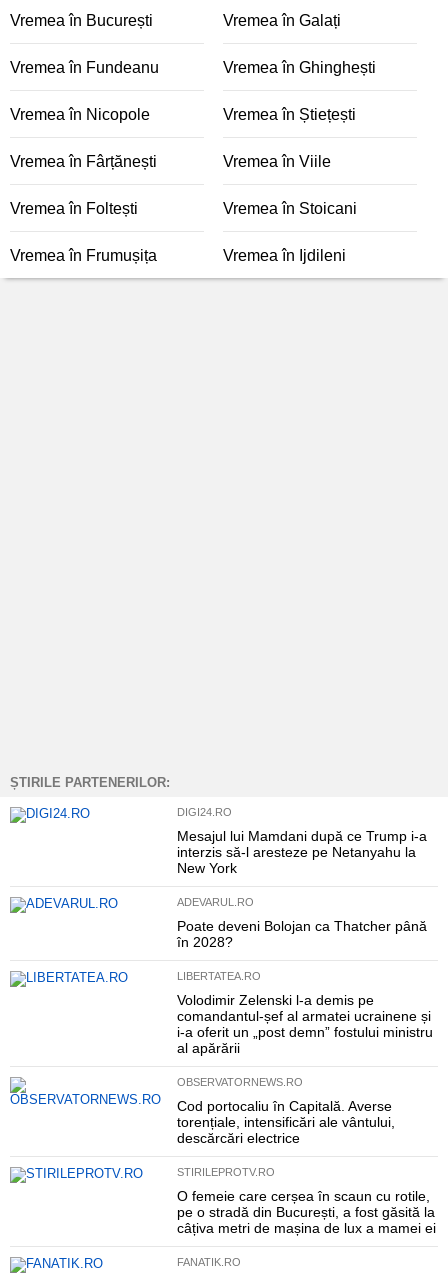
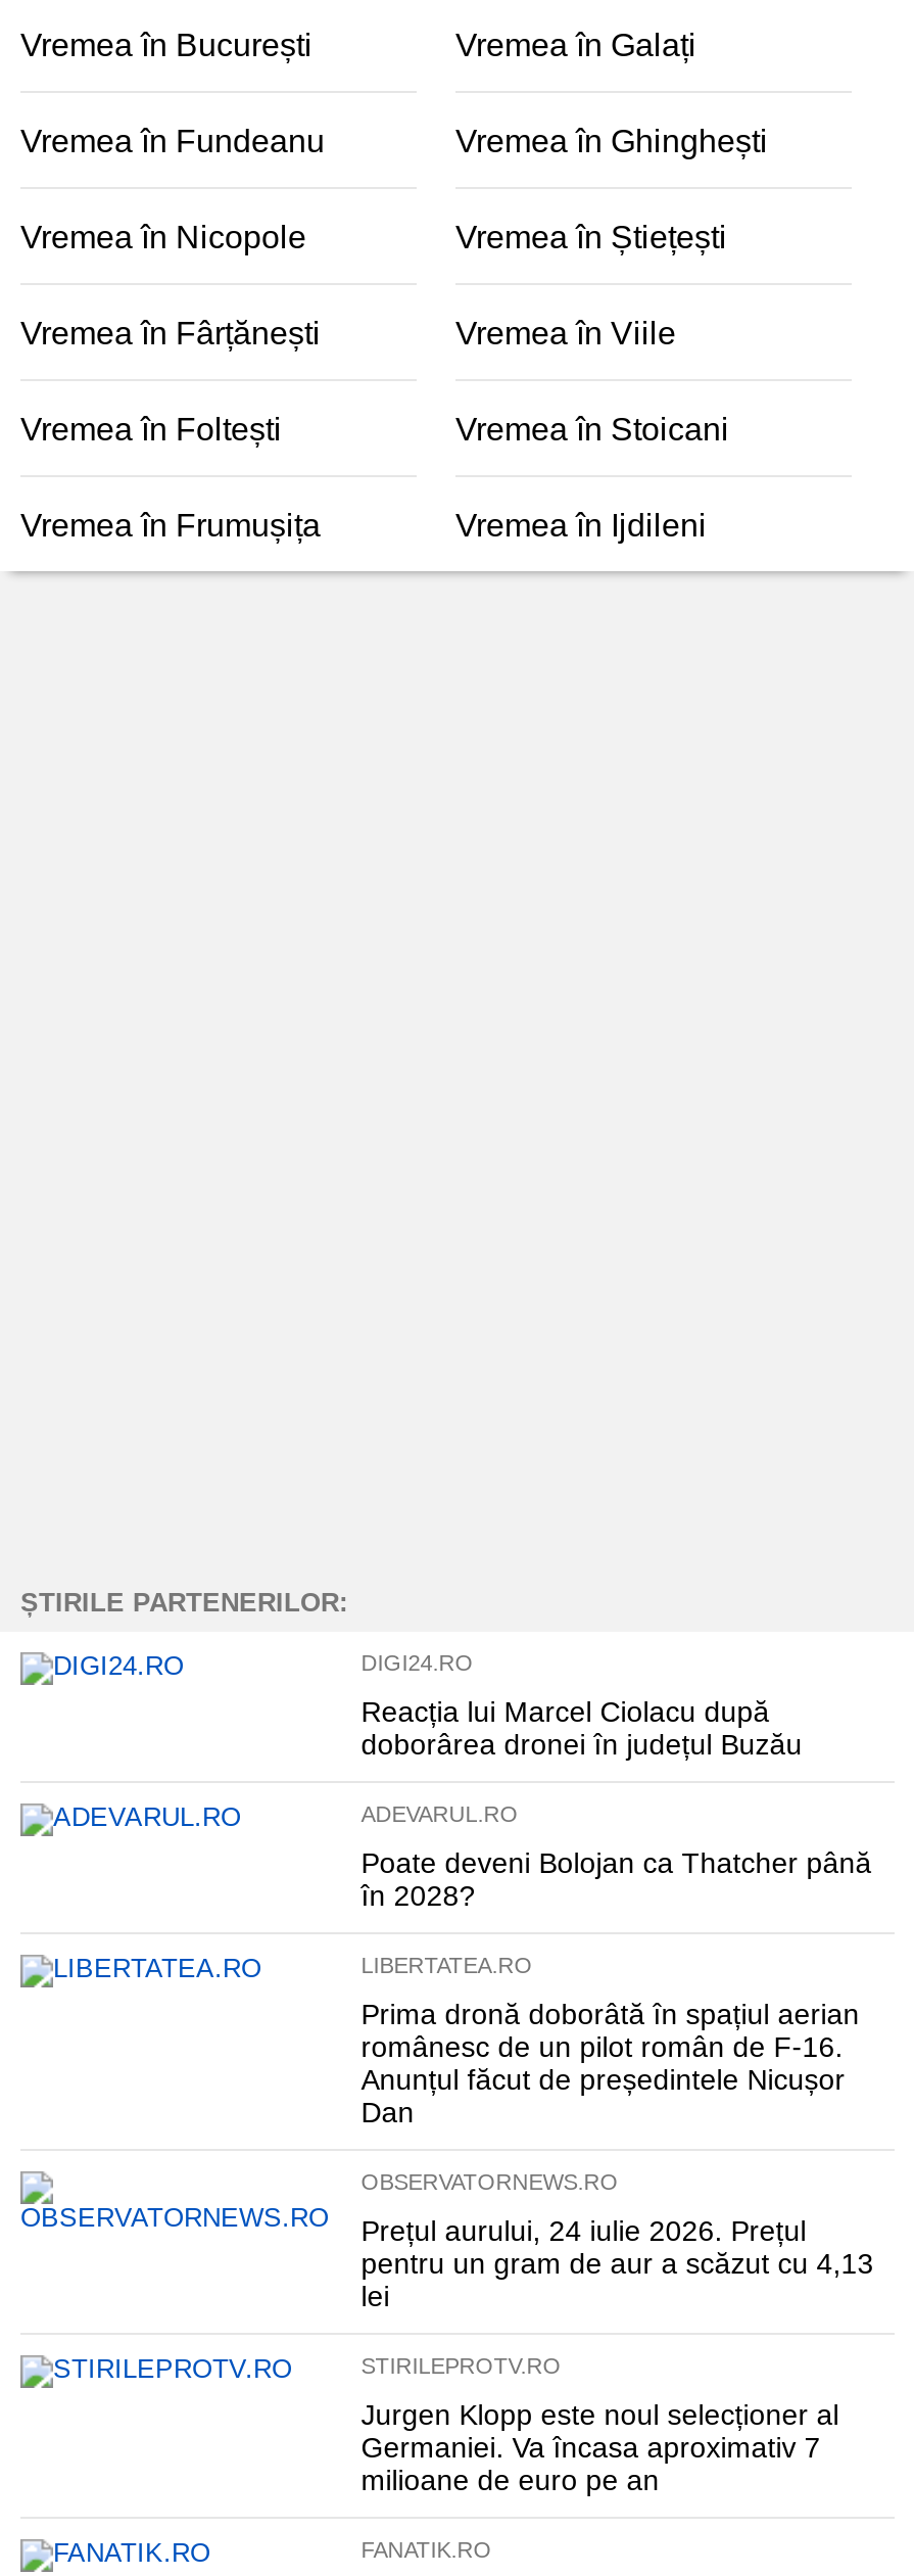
- Mesajul lui Mamdani după ce Trump i-a
- interzis să-l aresteze pe Netanyahu la
- New York
+ Reacția lui Marcel Ciolacu după
+ doborârea dronei în județul Buzău

- Volodimir Zelenski l-a demis pe
- comandantul-șef al armatei ucrainene și
- i-a oferit un „post demn” fostului ministru
- al apărării
+ Prima dronă doborâtă în spațiul aerian
+ românesc de un pilot român de F-16.
+ Anunțul făcut de președintele Nicușor
+ Dan

- Cod portocaliu în Capitală. Averse
- torențiale, intensificări ale vântului,
- descărcări electrice
+ Prețul aurului, 24 iulie 2026. Prețul
+ pentru un gram de aur a scăzut cu 4,13
+ lei

- O femeie care cerșea în scaun cu rotile,
- pe o stradă din București, a fost găsită la
- câțiva metri de mașina de lux a mamei ei
+ Jurgen Klopp este noul selecționer al
+ Germaniei. Va încasa aproximativ 7
+ milioane de euro pe an
